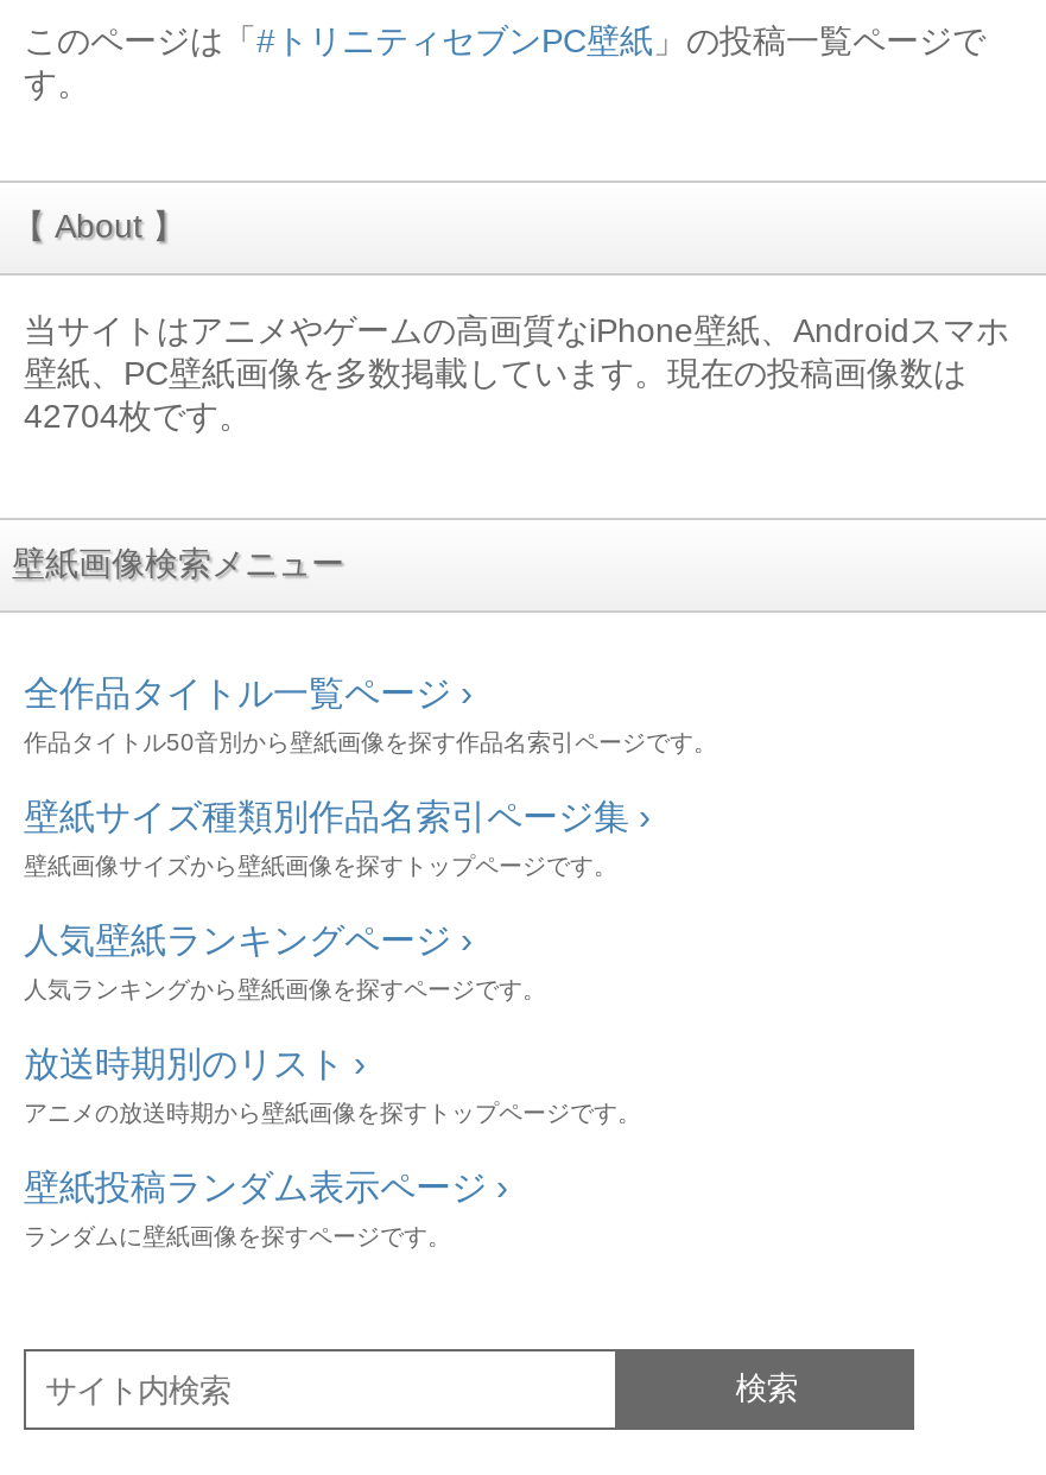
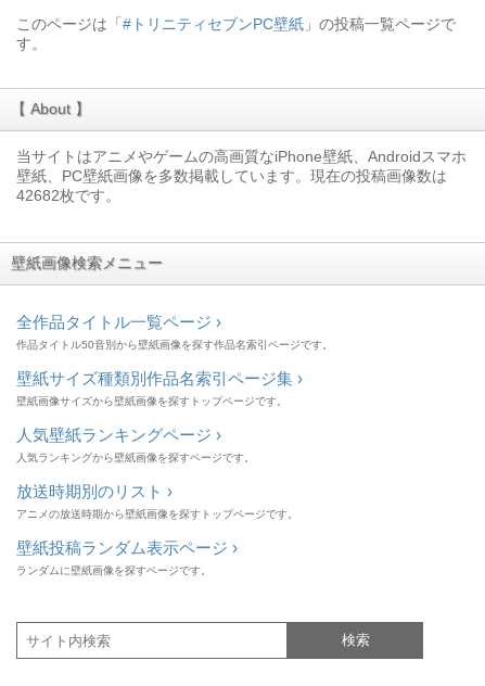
- 42704枚です。
+ 42682枚です。
